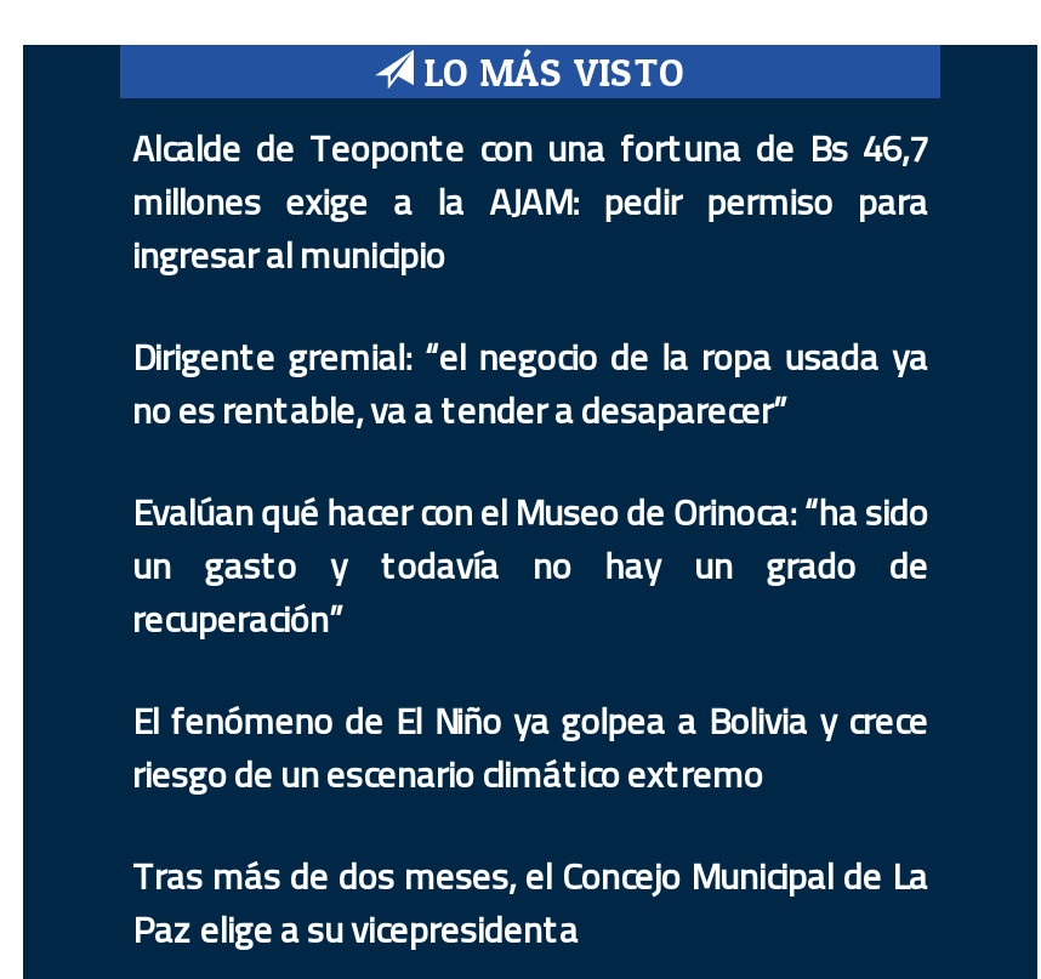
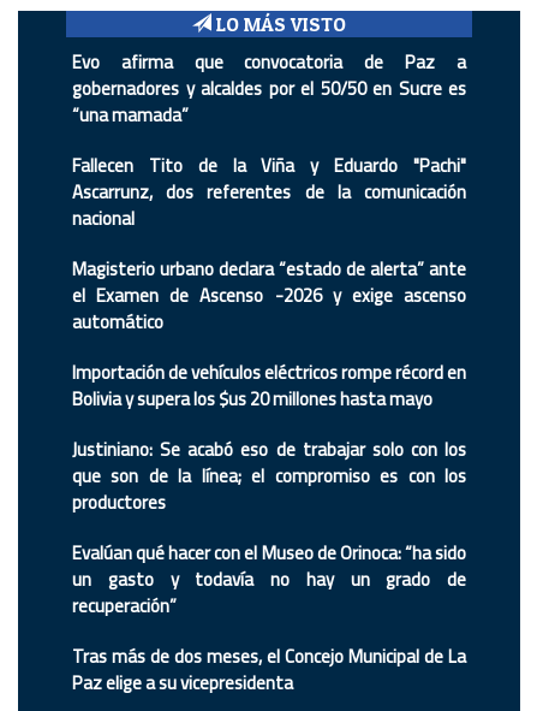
- Alcalde de Teoponte con una fortuna de Bs 46,7
- millones exige a la AJAM: pedir permiso para
- ingresar al municipio
- Dirigente gremial: “el negocio de la ropa usada ya
- no es rentable, va a tender a desaparecer”
+ Evo afirma que convocatoria de Paz a
+ gobernadores y alcaldes por el 50/50 en Sucre es
+ “una mamada”
+ Fallecen Tito de la Viña y Eduardo "Pachi"
+ Ascarrunz, dos referentes de la comunicación
+ nacional
+ Magisterio urbano declara “estado de alerta” ante
+ el Examen de Ascenso -2026 y exige ascenso
+ automático
+ Importación de vehículos eléctricos rompe récord en
+ Bolivia y supera los $us 20 millones hasta mayo
+ Justiniano: Se acabó eso de trabajar solo con los
+ que son de la línea; el compromiso es con los
+ productores

moved down: Evalúan qué hacer con el Museo de Orinoca: “ha sido | un gasto y todavía no hay un grado de

- El fenómeno de El Niño ya golpea a Bolivia y crece
- riesgo de un escenario climático extremo
